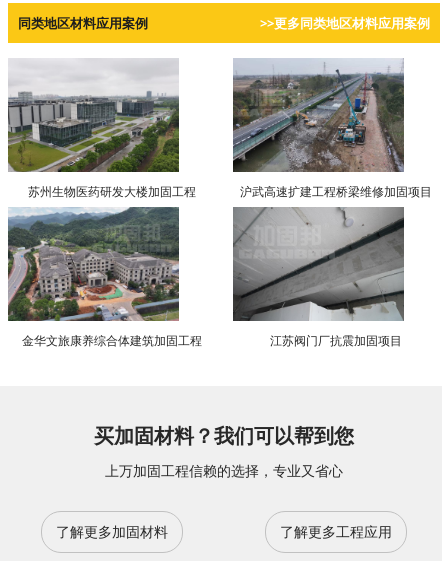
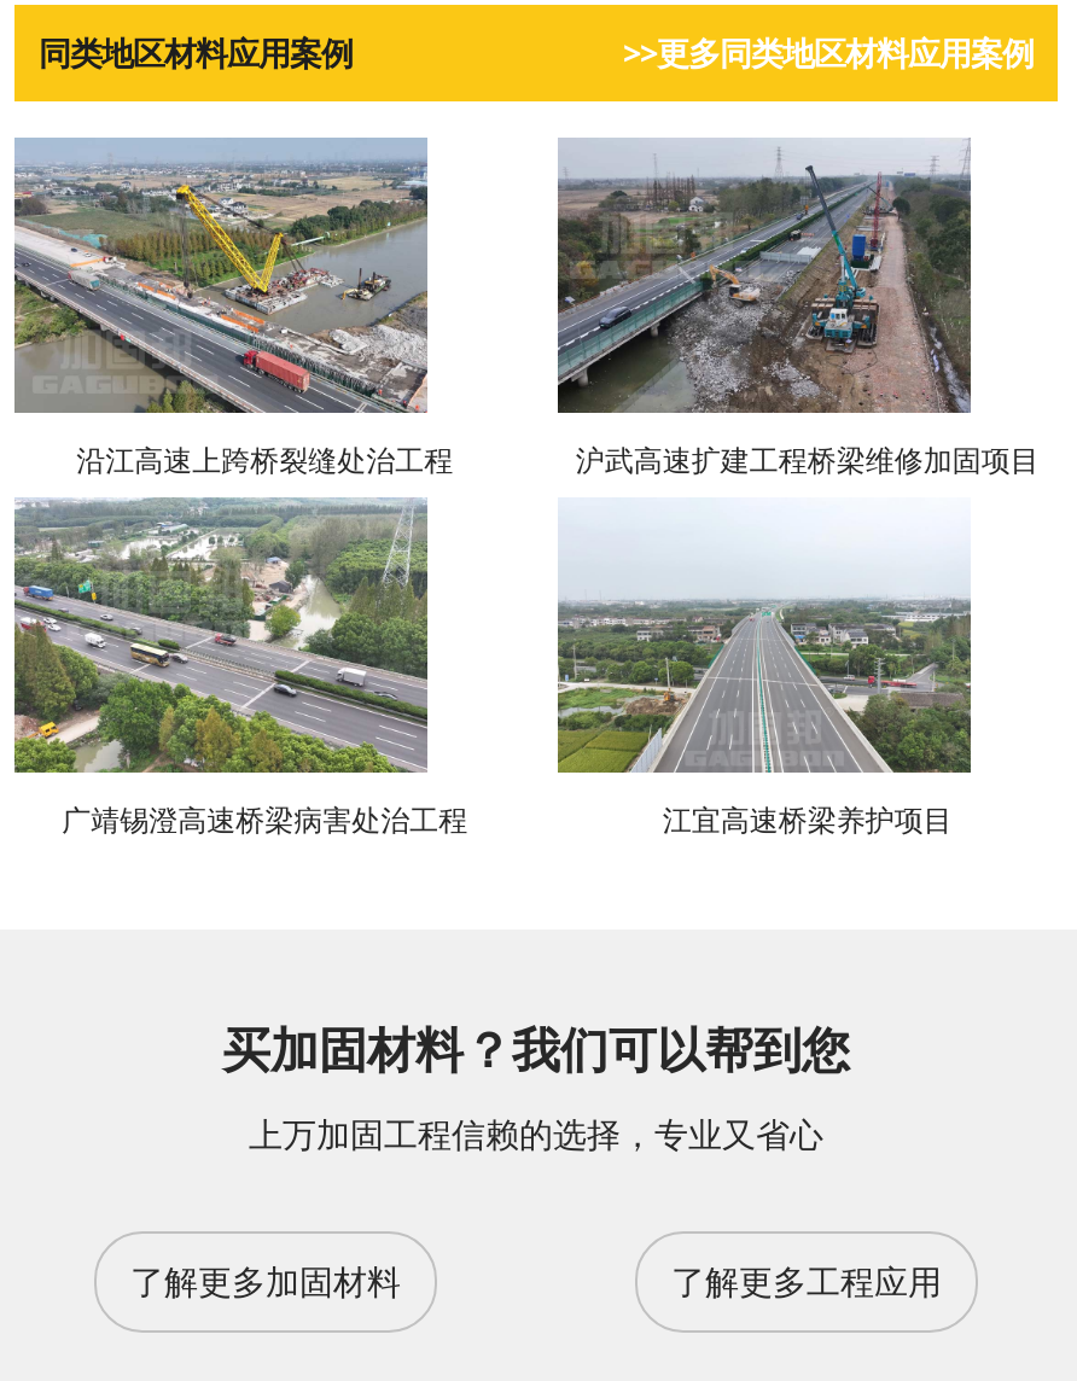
- [image]
- 苏州生物医药研发大楼加固工程
+ [image]
+ 沿江高速上跨桥裂缝处治工程

- [image]
+ [image]

- [image]
- 金华文旅康养综合体建筑加固工程
- 江苏阀门厂抗震加固项目
+ [image]
+ 广靖锡澄高速桥梁病害处治工程
+ 江宜高速桥梁养护项目
